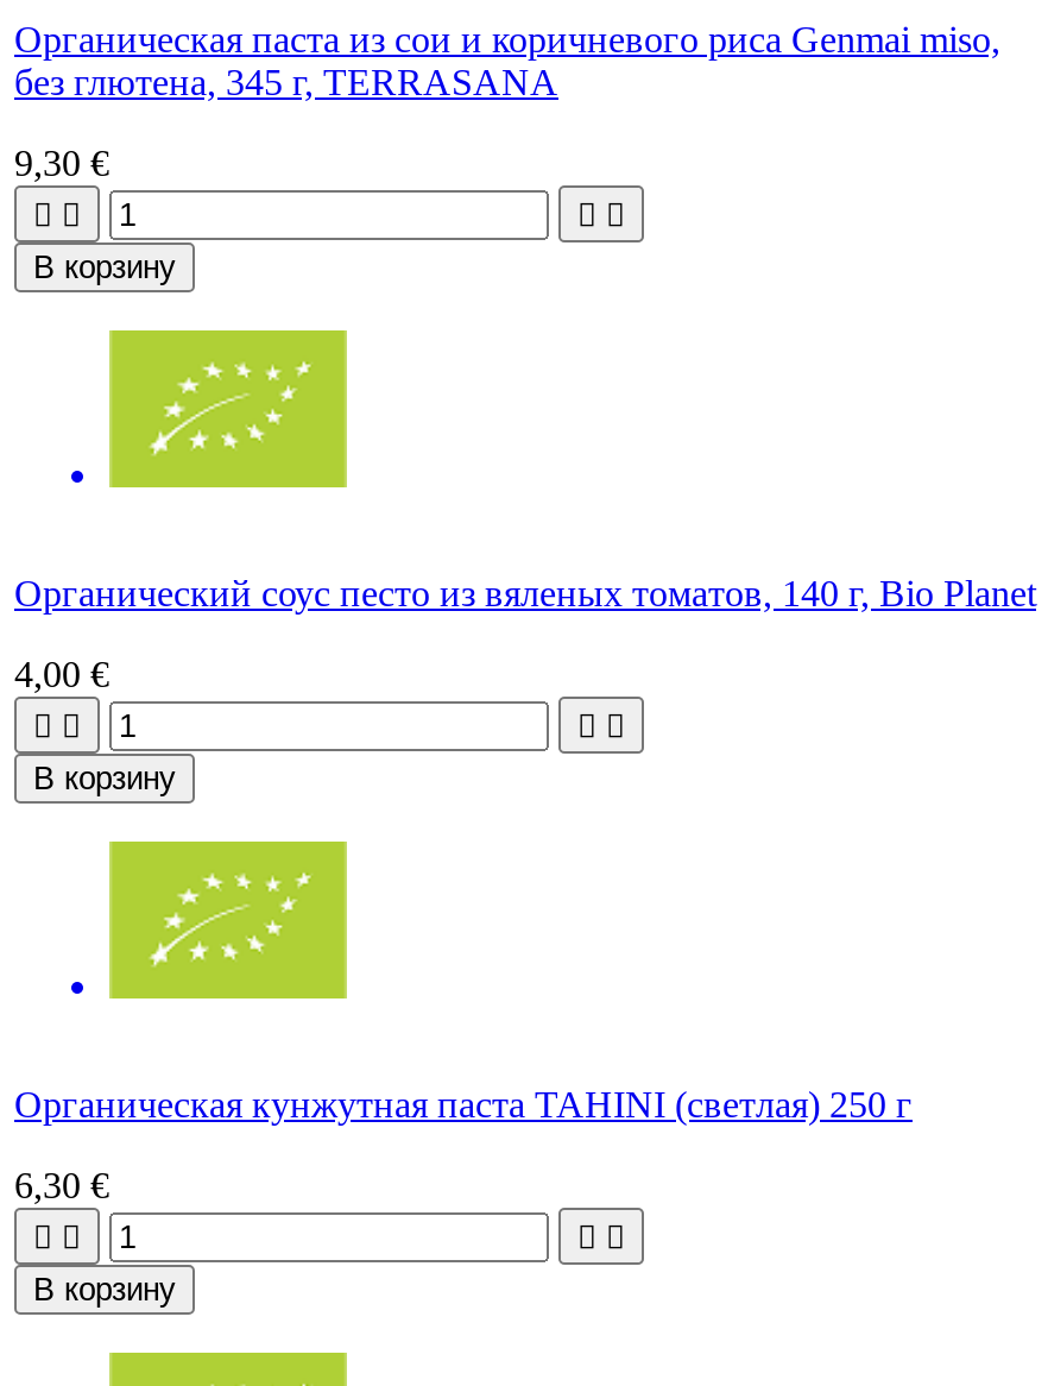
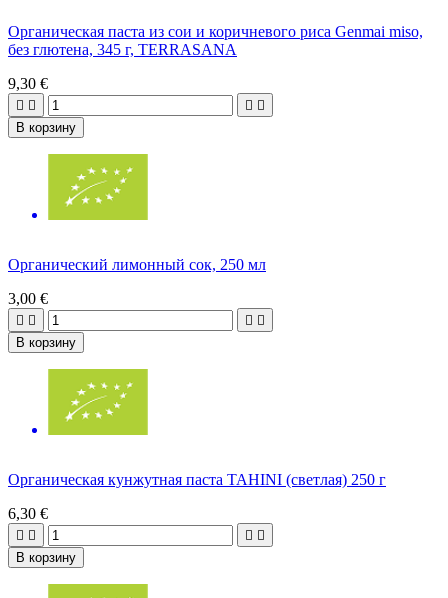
- Органический соус песто из вяленых томатов, 140 г, Bio Planet
+ Органический лимонный сок, 250 мл

- 4,00 €
+ 3,00 €
